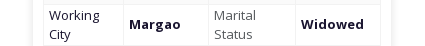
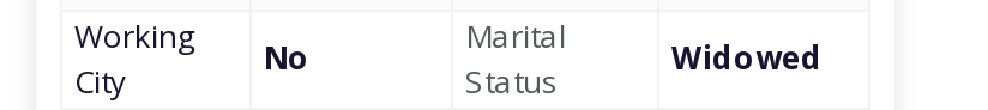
- Margao
+ No
